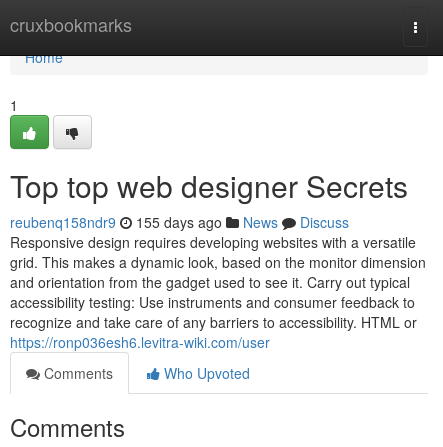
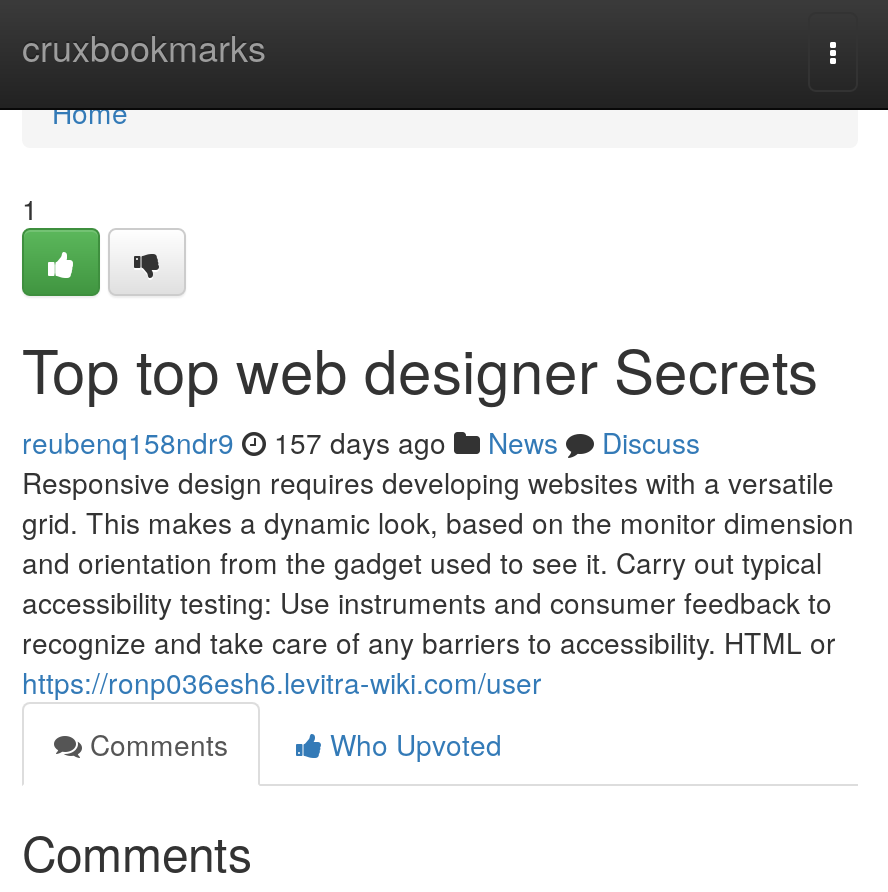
- reubenq158ndr9 155 days ago News Discuss
+ reubenq158ndr9 157 days ago News Discuss
